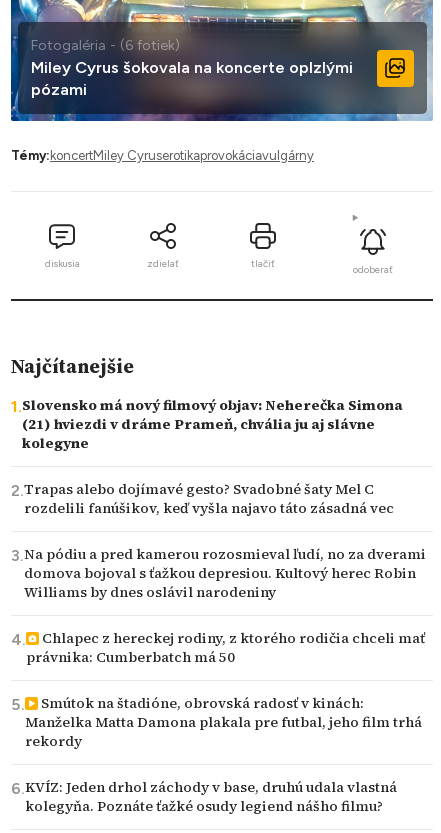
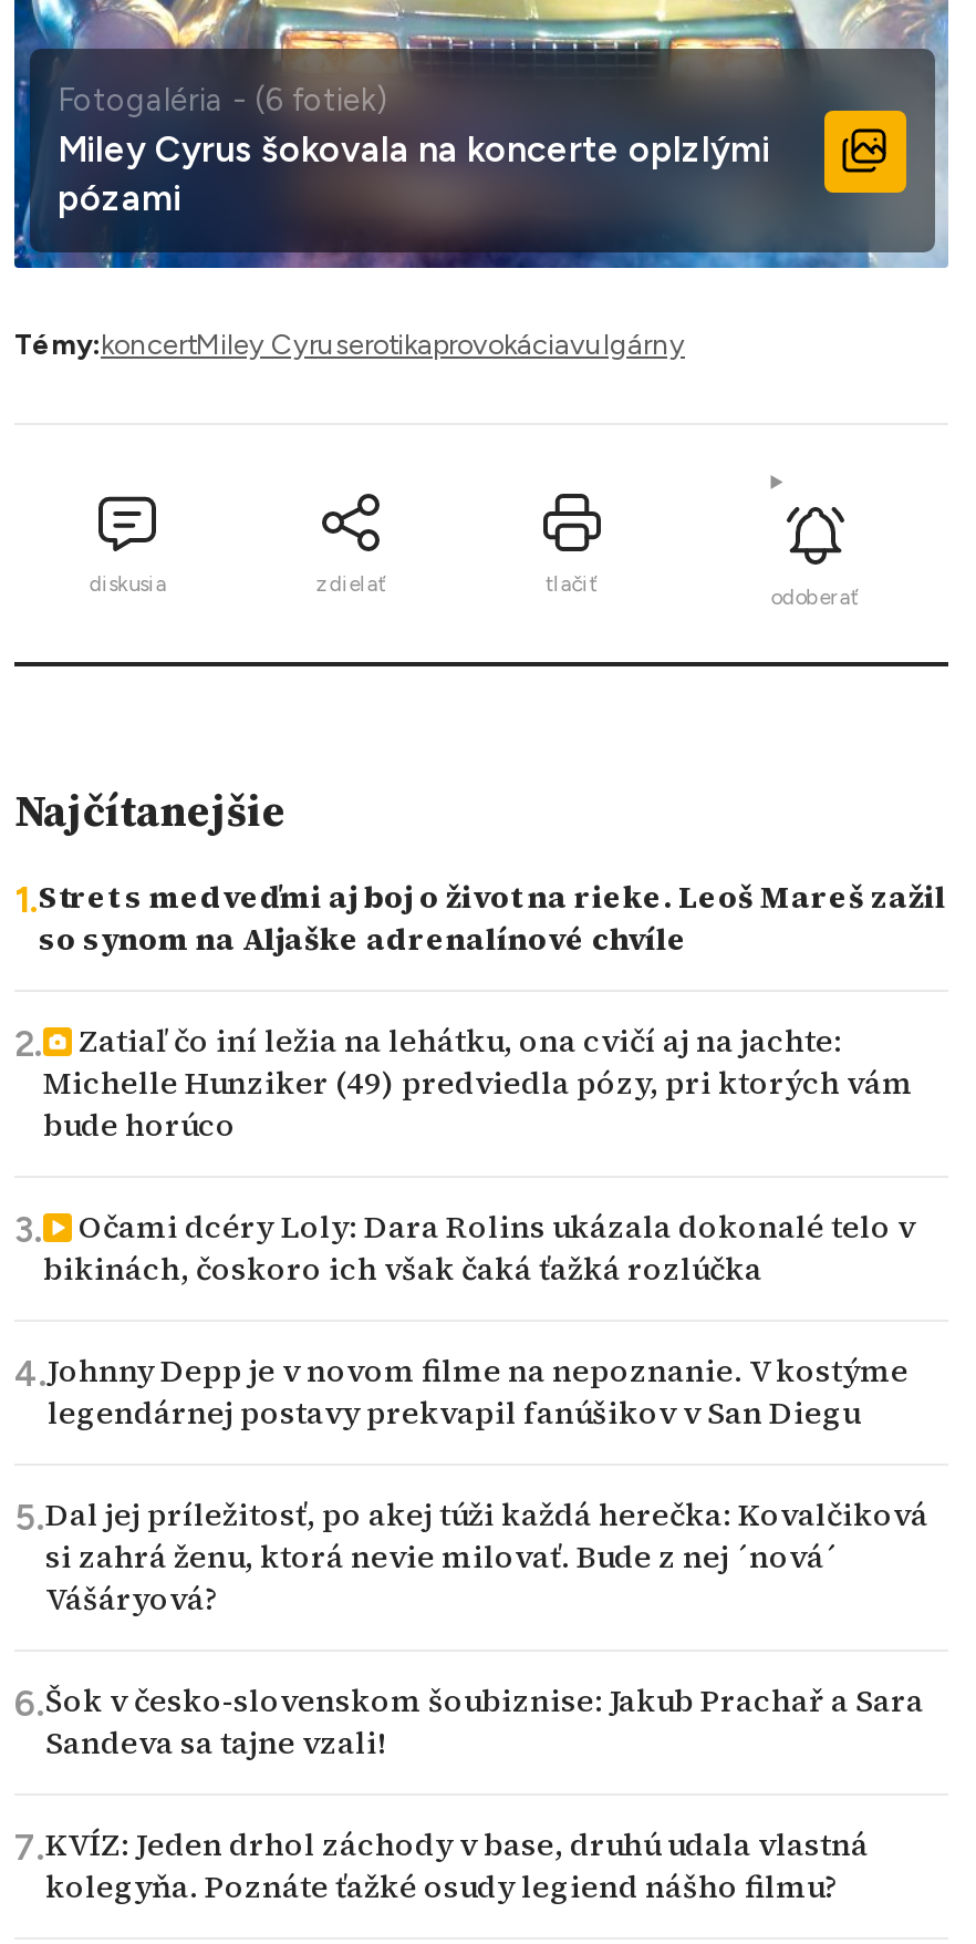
- Slovensko má nový filmový objav: Neherečka Simona
- (21) hviezdi v dráme Prameň, chvália ju aj slávne
- kolegyne
- Trapas alebo dojímavé gesto? Svadobné šaty Mel C
- rozdelili fanúšikov, keď vyšla najavo táto zásadná vec
- Na pódiu a pred kamerou rozosmieval ľudí, no za dverami
- domova bojoval s ťažkou depresiou. Kultový herec Robin
- Williams by dnes oslávil narodeniny
- Chlapec z hereckej rodiny, z ktorého rodičia chceli mať
- právnika: Cumberbatch má 50
- Smútok na štadióne, obrovská radosť v kinách:
- Manželka Matta Damona plakala pre futbal, jeho film trhá
- rekordy
+ Stret s medveďmi aj boj o život na rieke. Leoš Mareš zažil
+ so synom na Aljaške adrenalínové chvíle
+ Zatiaľ čo iní ležia na lehátku, ona cvičí aj na jachte:
+ Michelle Hunziker (49) predviedla pózy, pri ktorých vám
+ bude horúco
+ Očami dcéry Loly: Dara Rolins ukázala dokonalé telo v
+ bikinách, čoskoro ich však čaká ťažká rozlúčka
+ Johnny Depp je v novom filme na nepoznanie. V kostýme
+ legendárnej postavy prekvapil fanúšikov v San Diegu
+ Dal jej príležitosť, po akej túži každá herečka: Kovalčiková
+ si zahrá ženu, ktorá nevie milovať. Bude z nej ´nová´
+ Vášáryová?
+ Šok v česko-slovenskom šoubiznise: Jakub Prachař a Sara
+ Sandeva sa tajne vzali!
